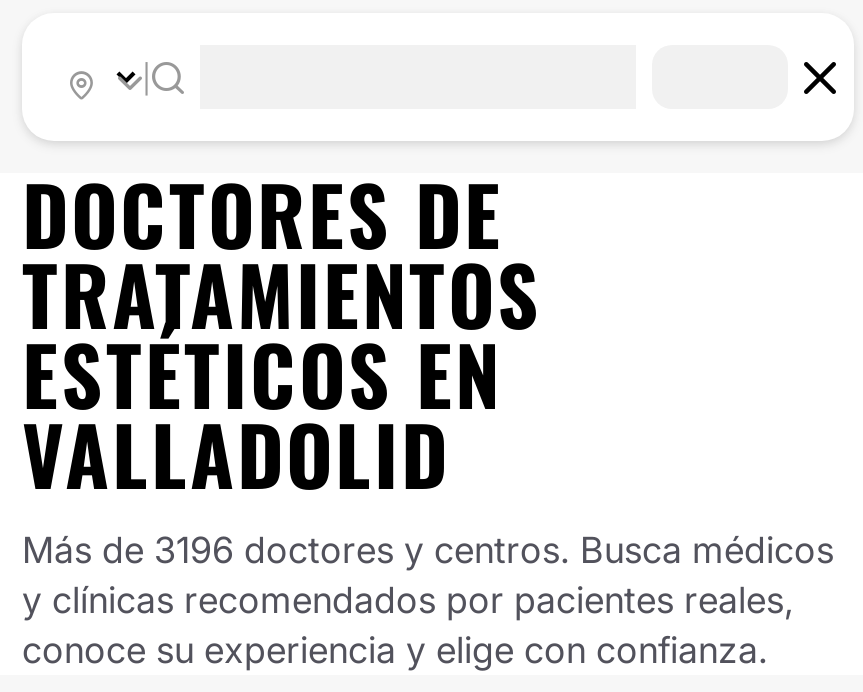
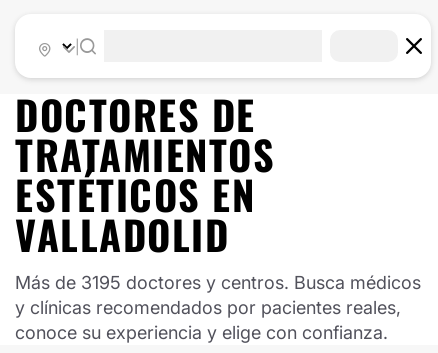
- Más de 3196 doctores y centros. Busca médicos
+ Más de 3195 doctores y centros. Busca médicos
